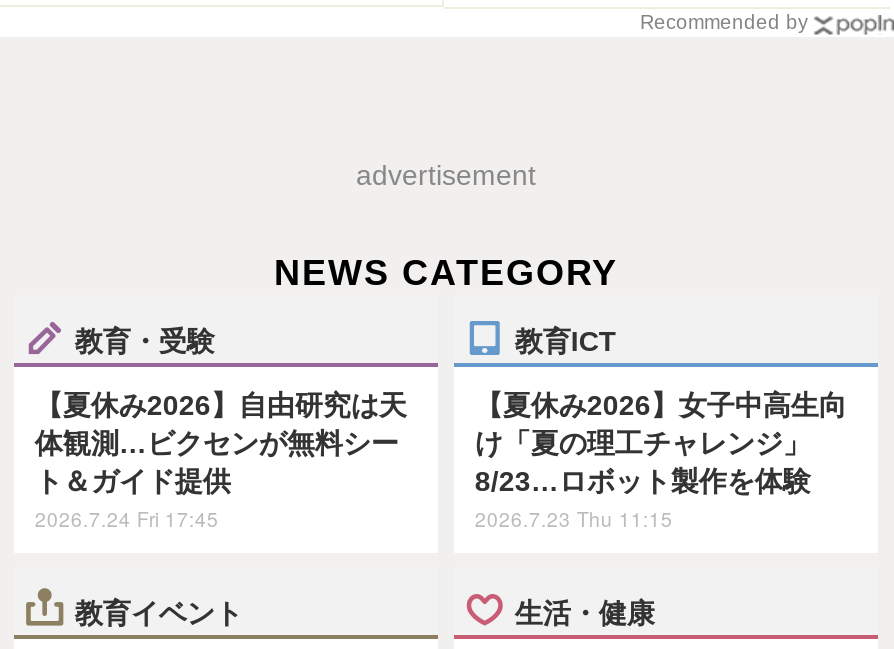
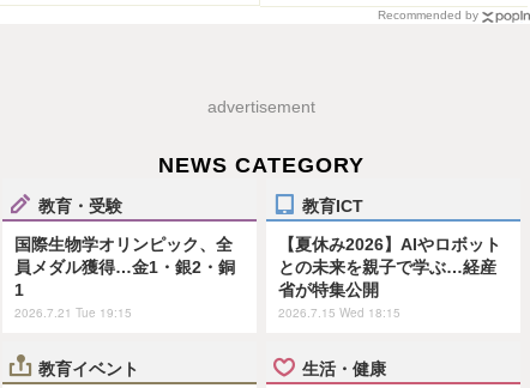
- 【夏休み2026】自由研究は天
- 体観測…ビクセンが無料シー
- ト＆ガイド提供
- 2026.7.24 Fri 17:45
+ 国際生物学オリンピック、全
+ 員メダル獲得…金1・銀2・銅
+ 1
+ 2026.7.21 Tue 19:15

- 【夏休み2026】女子中高生向
- け「夏の理工チャレンジ」
- 8/23…ロボット製作を体験
- 2026.7.23 Thu 11:15
+ 【夏休み2026】AIやロボット
+ との未来を親子で学ぶ…経産
+ 省が特集公開
+ 2026.7.15 Wed 18:15
